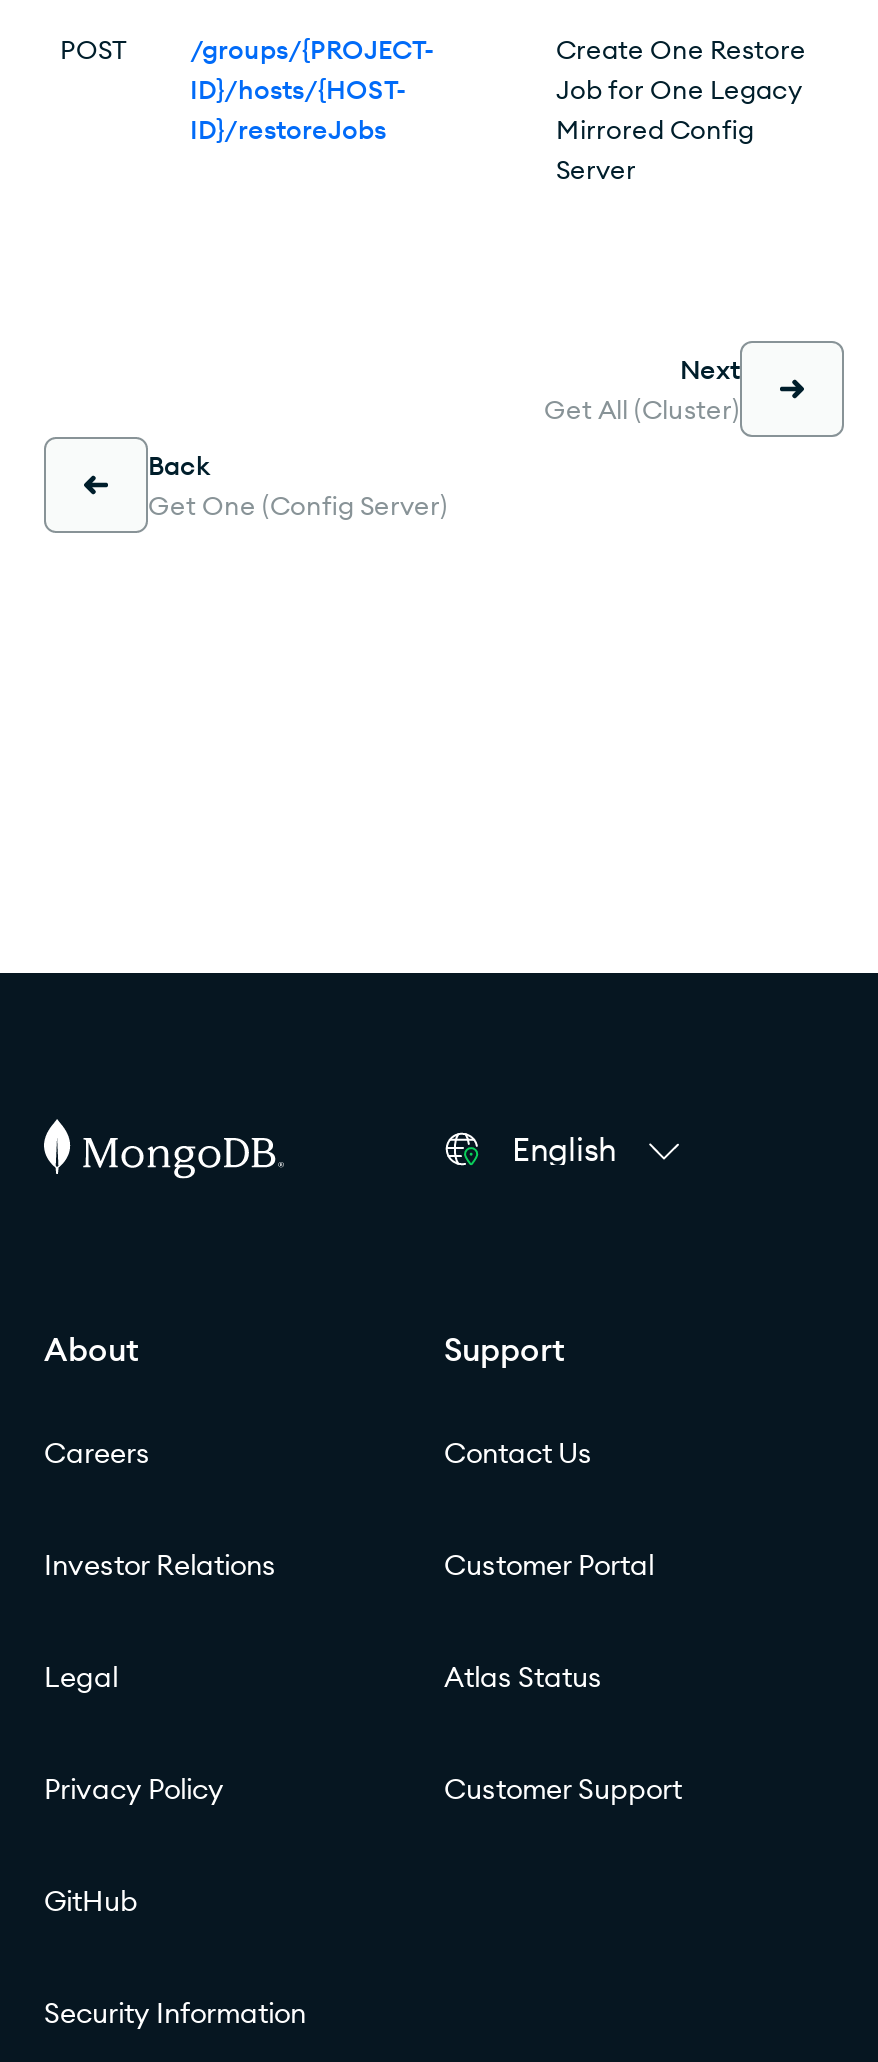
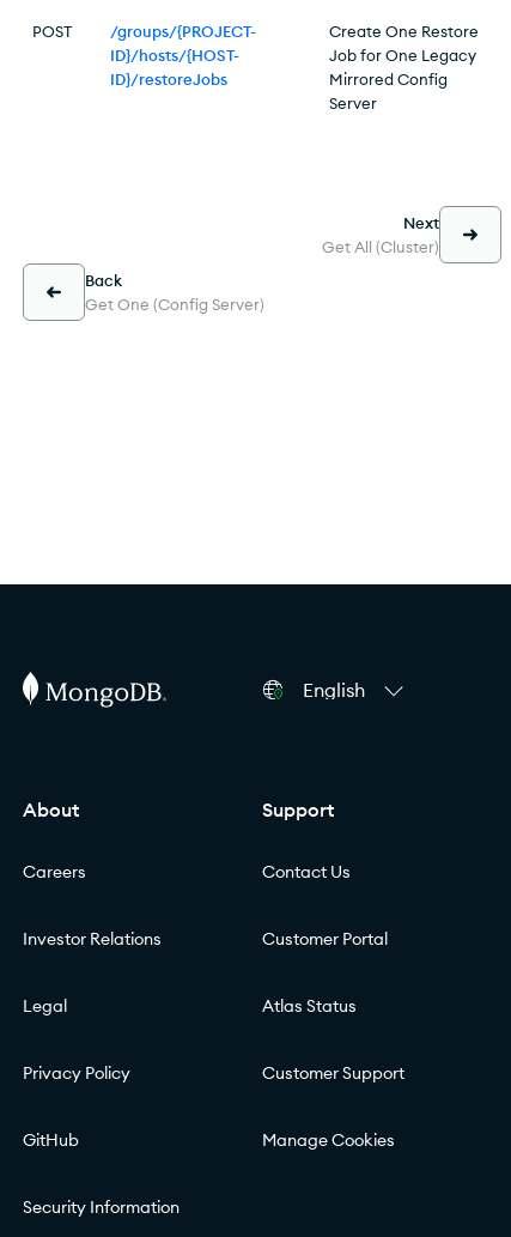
+ Manage Cookies
